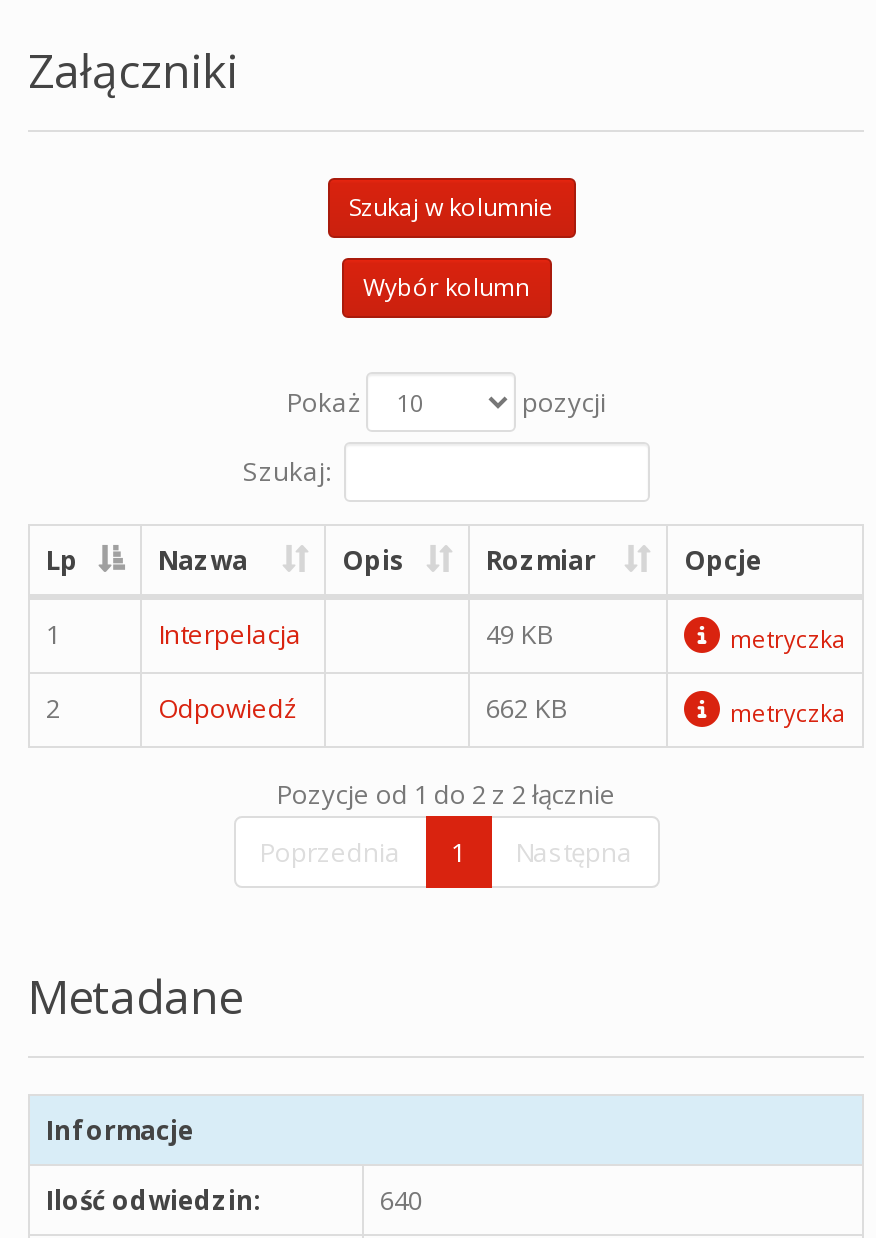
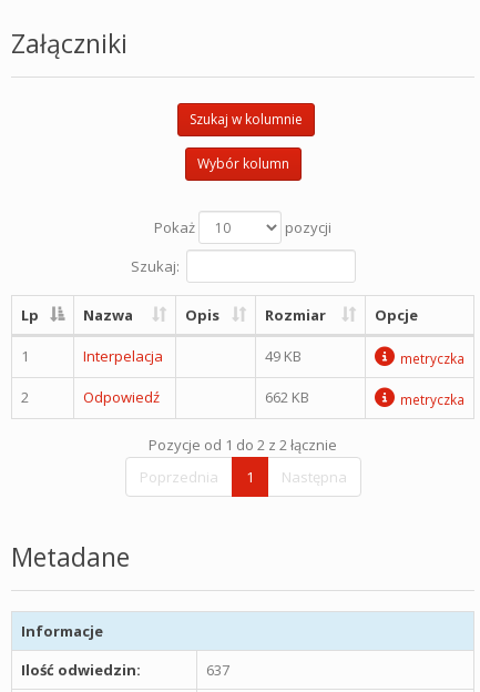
- 640
+ 637
